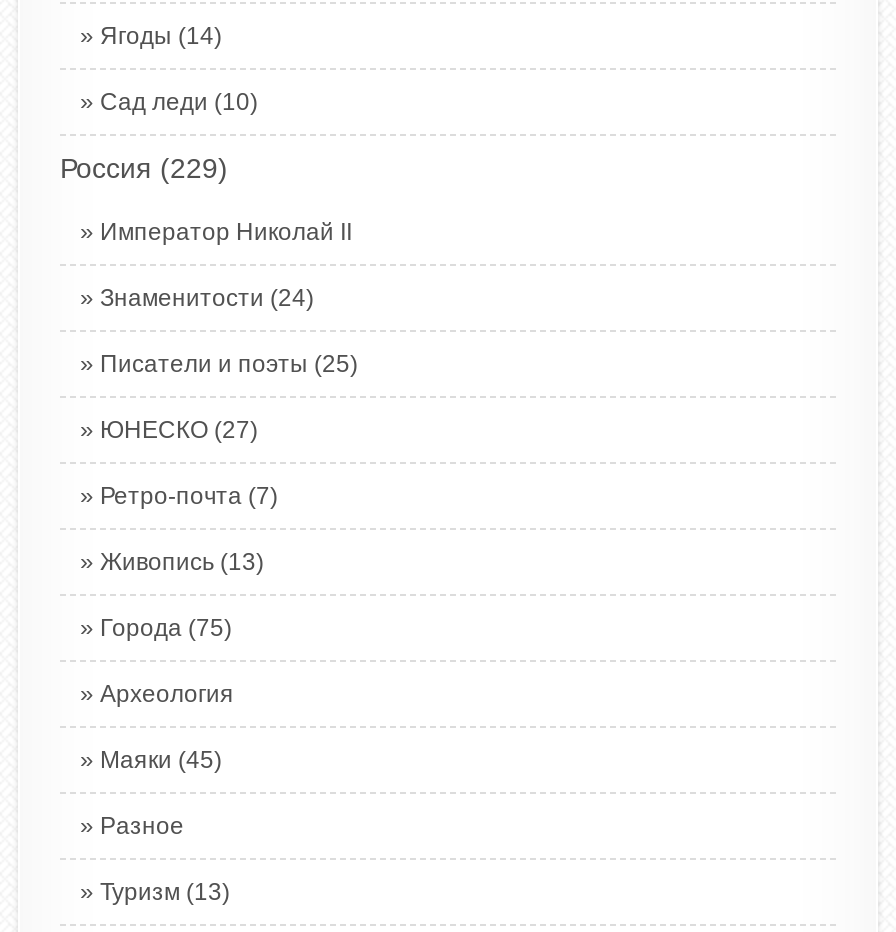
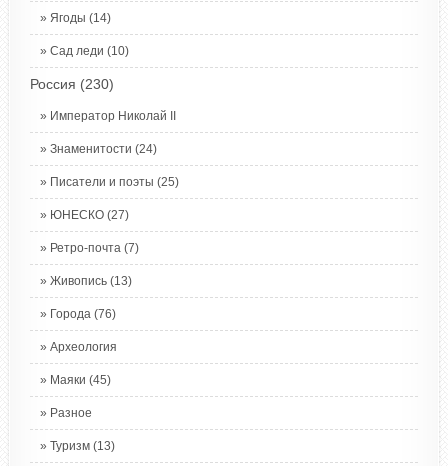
- Россия (229)
+ Россия (230)

- Города (75)
+ Города (76)
